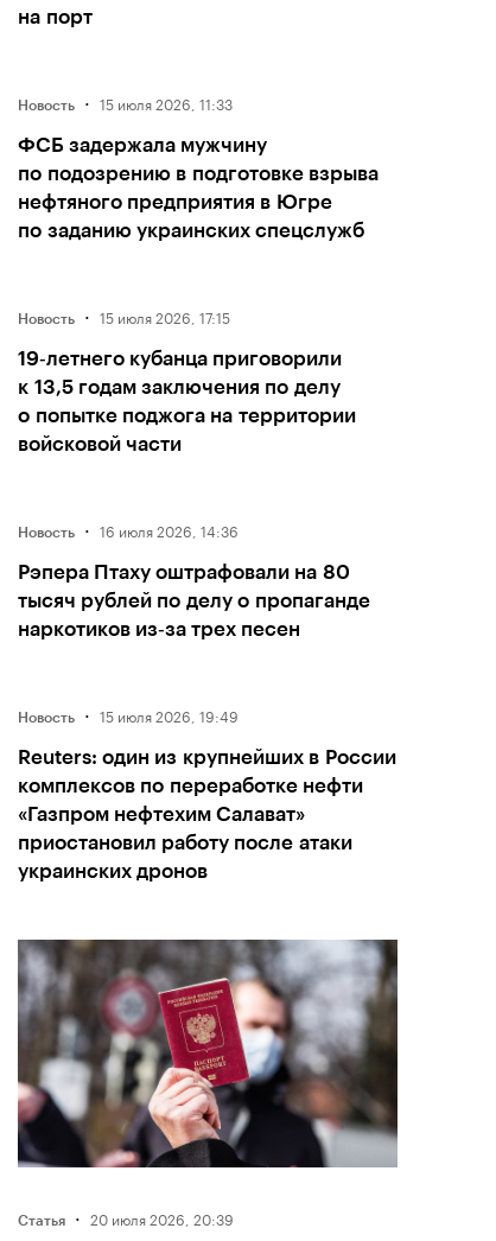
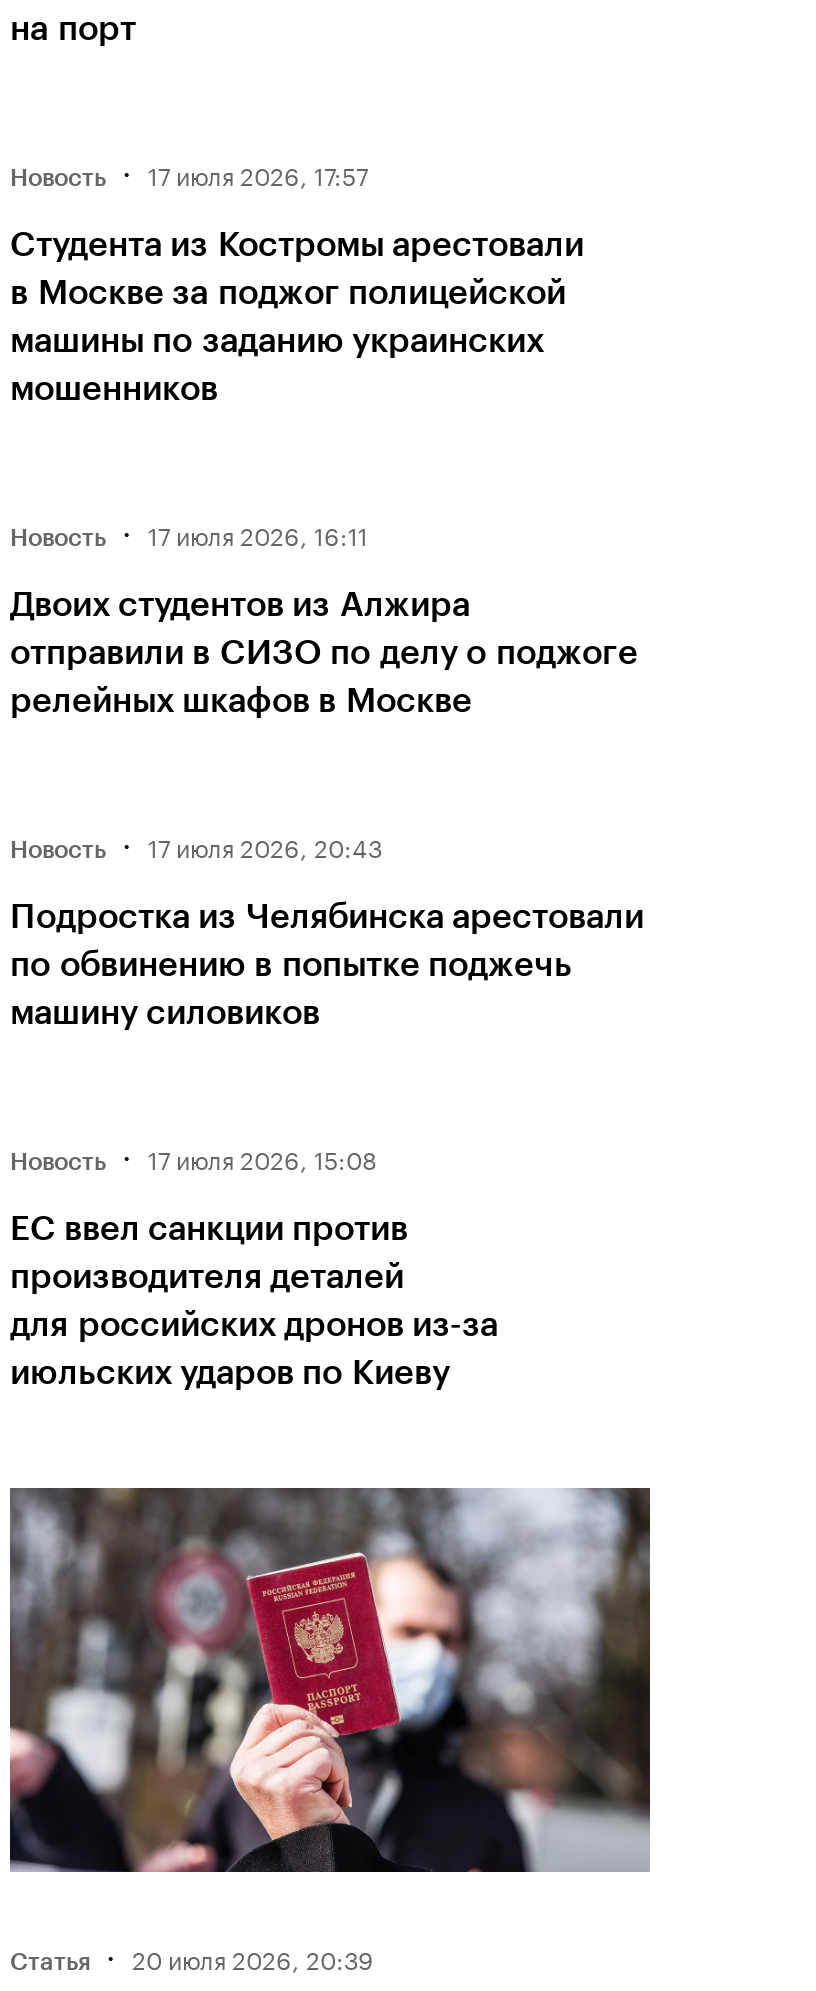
- Новость · 15 июля 2026, 11:33
+ Новость · 17 июля 2026, 17:57

- ФСБ задержала мужчину
- по подозрению в подготовке взрыва
- нефтяного предприятия в Югре
- по заданию украинских спецслужб
+ Студента из Костромы арестовали
+ в Москве за поджог полицейской
+ машины по заданию украинских
+ мошенников

- Новость · 15 июля 2026, 17:15
+ Новость · 17 июля 2026, 16:11

- 19‑летнего кубанца приговорили
- к 13,5 годам заключения по делу
- о попытке поджога на территории
- войсковой части
+ Двоих студентов из Алжира
+ отправили в СИЗО по делу о поджоге
+ релейных шкафов в Москве

- Новость · 16 июля 2026, 14:36
+ Новость · 17 июля 2026, 20:43

- Рэпера Птаху оштрафовали на 80
- тысяч рублей по делу о пропаганде
- наркотиков из‑за трех песен
+ Подростка из Челябинска арестовали
+ по обвинению в попытке поджечь
+ машину силовиков

- Новость · 15 июля 2026, 19:49
+ Новость · 17 июля 2026, 15:08

- Reuters: один из крупнейших в России
- комплексов по переработке нефти
- «Газпром нефтехим Салават»
- приостановил работу после атаки
- украинских дронов
+ ЕС ввел санкции против
+ производителя деталей
+ для российских дронов из‑за
+ июльских ударов по Киеву
